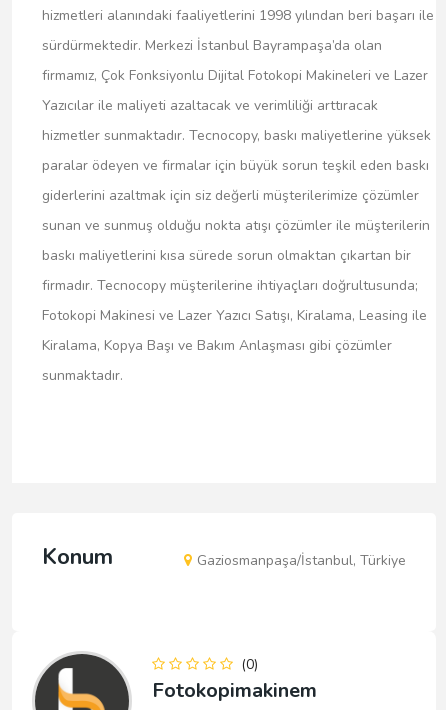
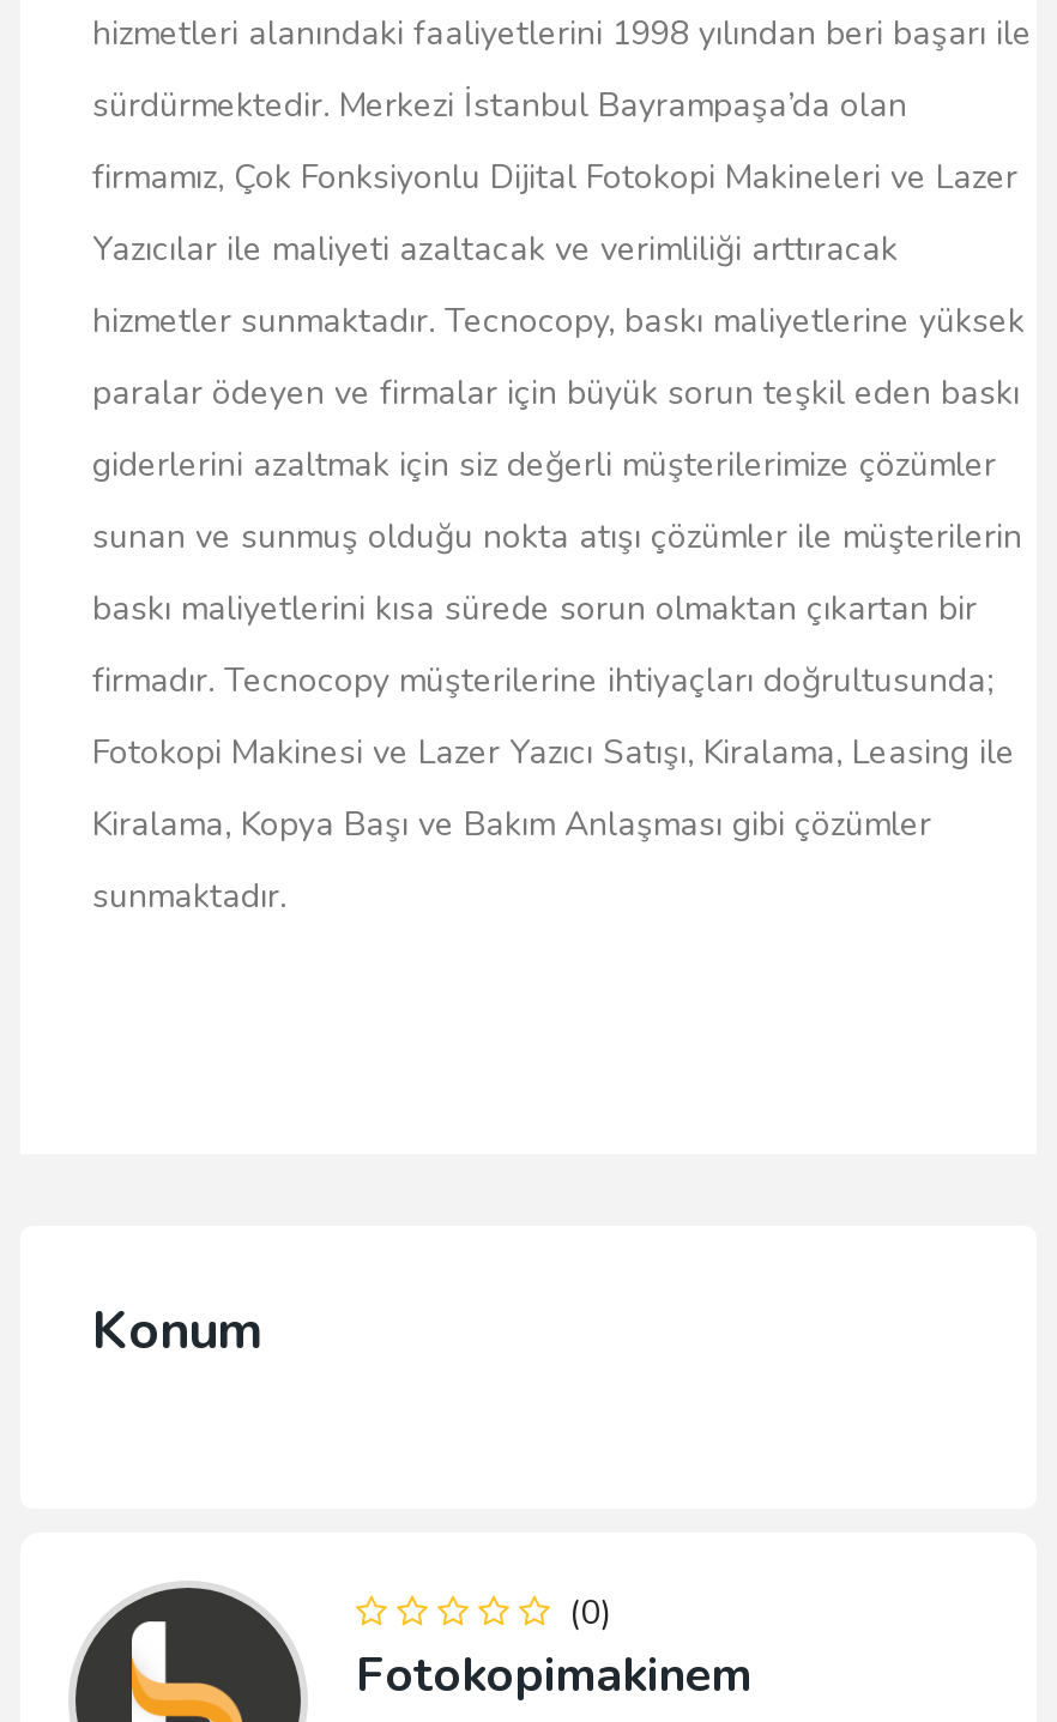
- Gaziosmanpaşa/İstanbul, Türkiye
